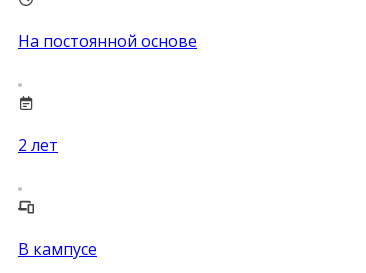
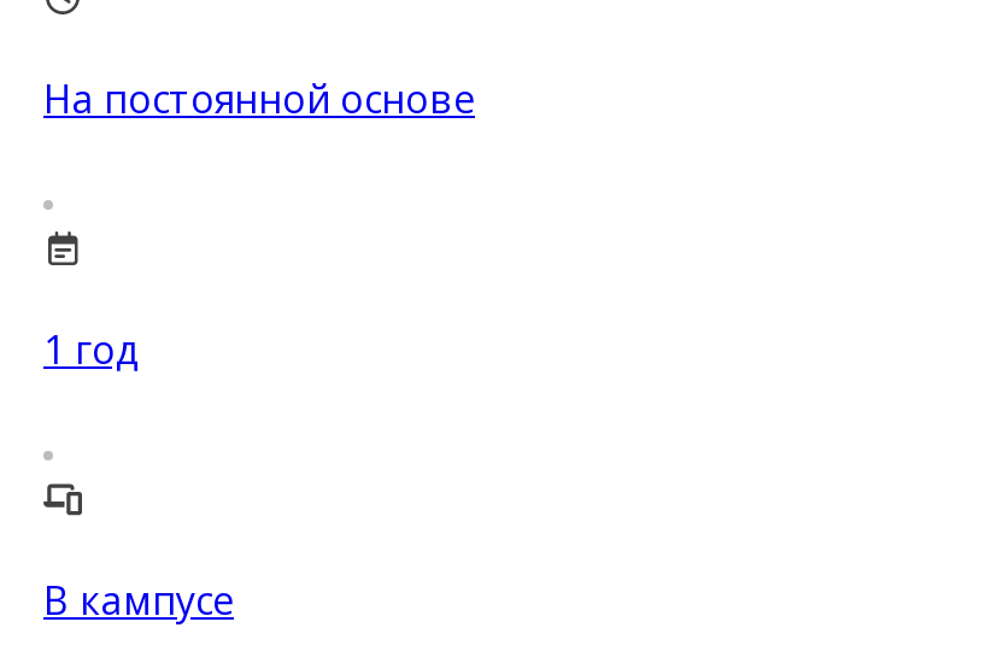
- 2 лет
+ 1 год
